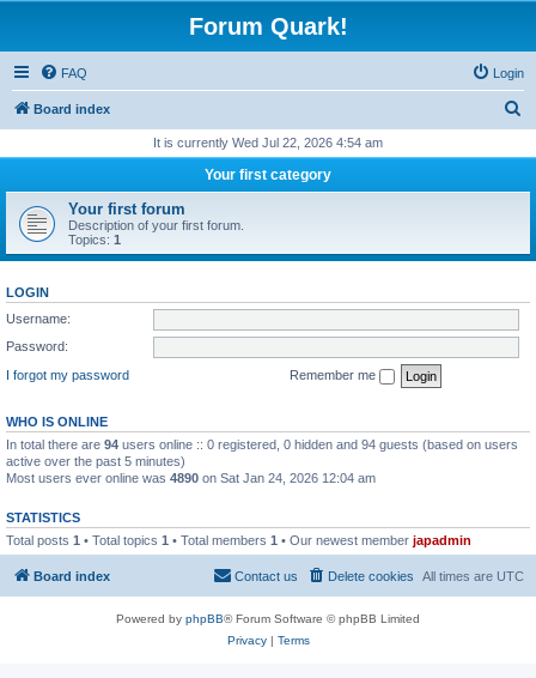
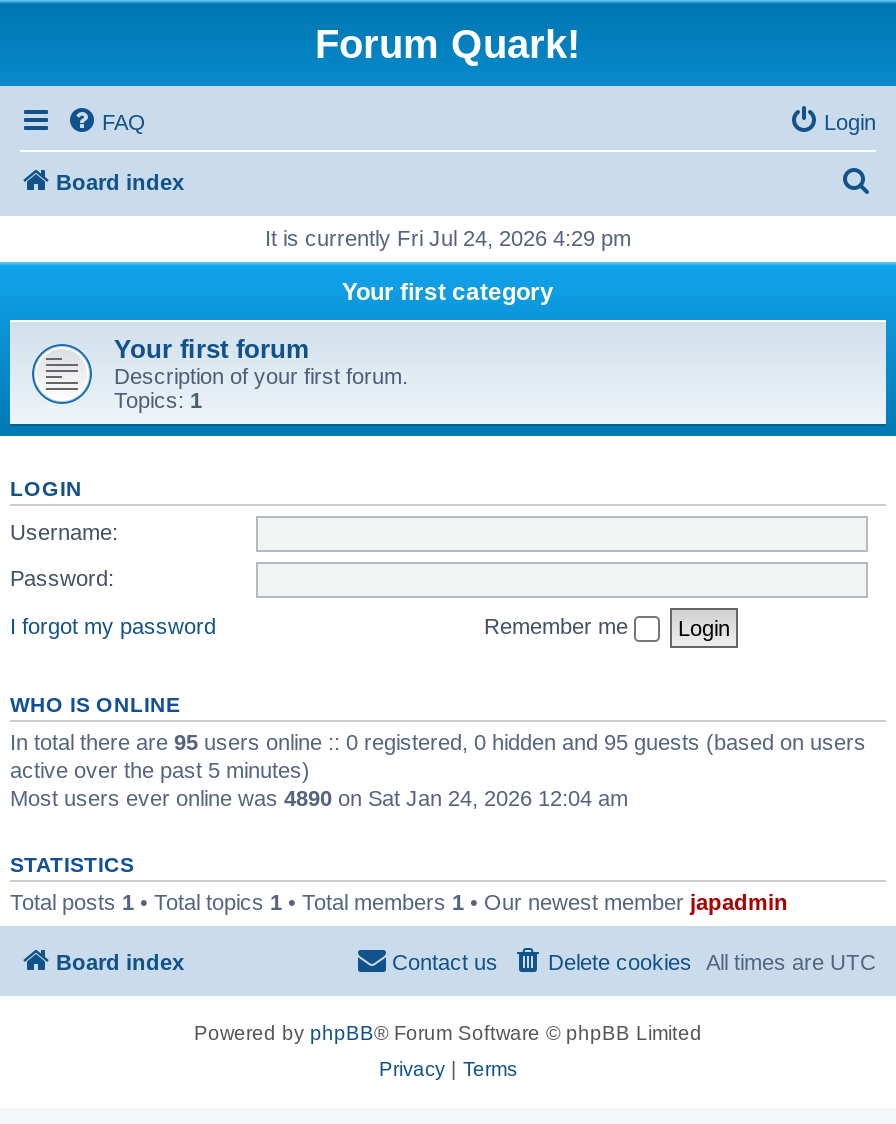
- It is currently Wed Jul 22, 2026 4:54 am
+ It is currently Fri Jul 24, 2026 4:29 pm

- In total there are 94 users online :: 0 registered, 0 hidden and 94 guests (based on users
+ In total there are 95 users online :: 0 registered, 0 hidden and 95 guests (based on users
